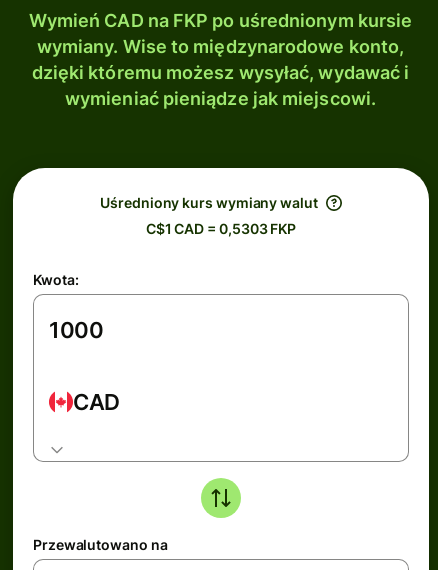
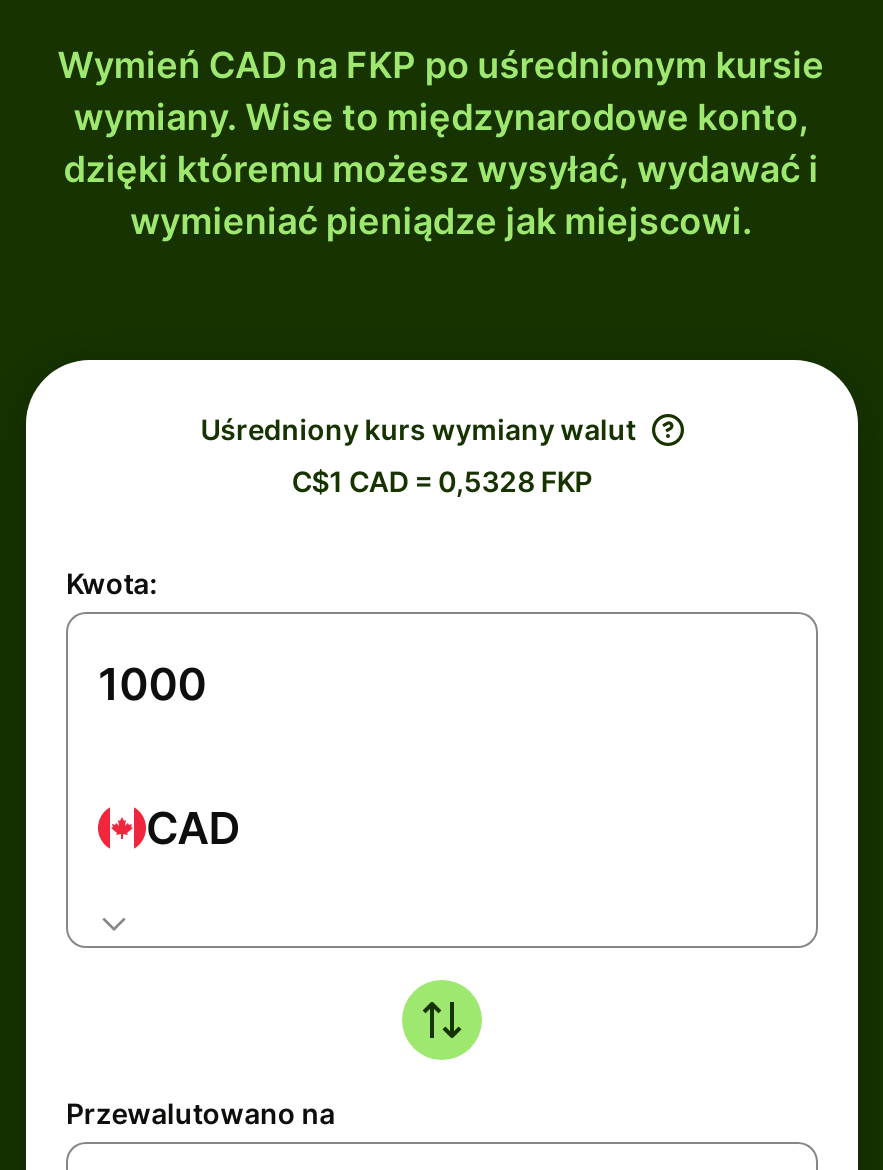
- C$1 CAD = 0,5303 FKP
+ C$1 CAD = 0,5328 FKP
